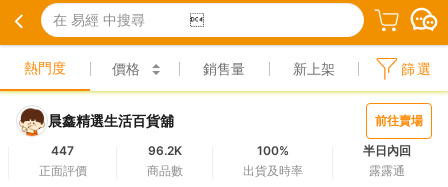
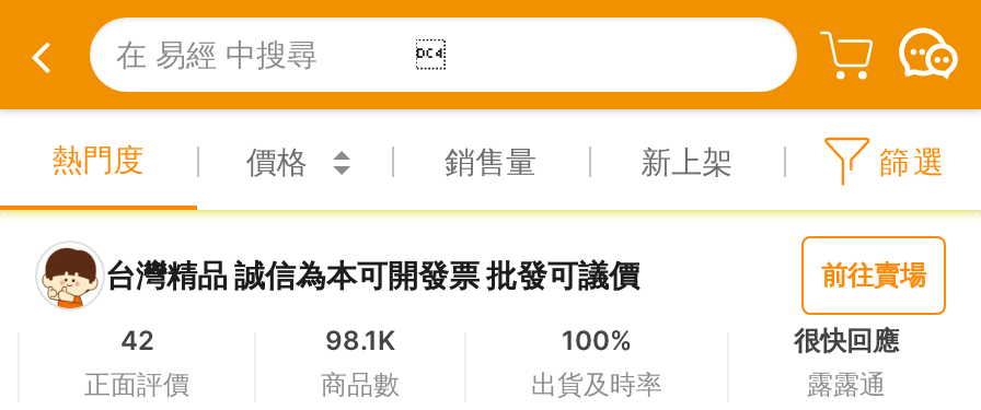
- 晨鑫精選生活百貨舖
+ 台灣精品 誠信為本可開發票 批發可議價

- 447
+ 42

- 96.2K
+ 98.1K

- 半日內回
+ 很快回應
